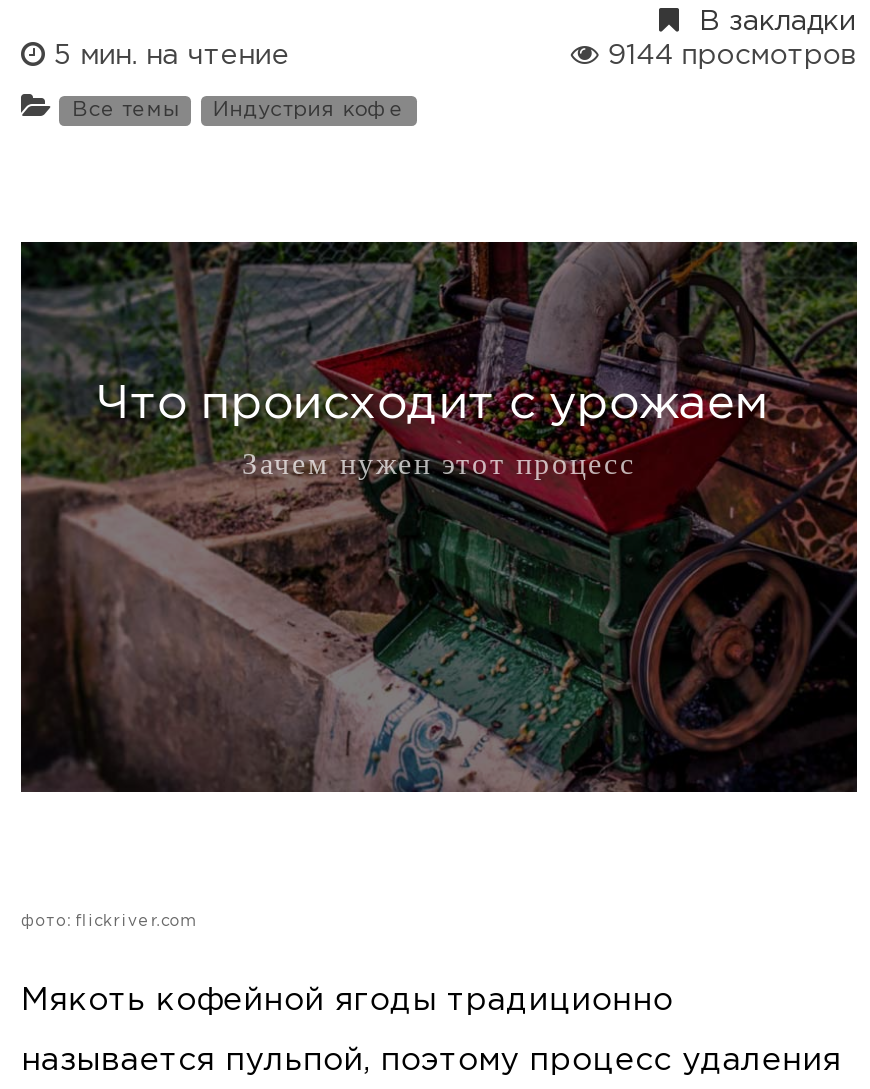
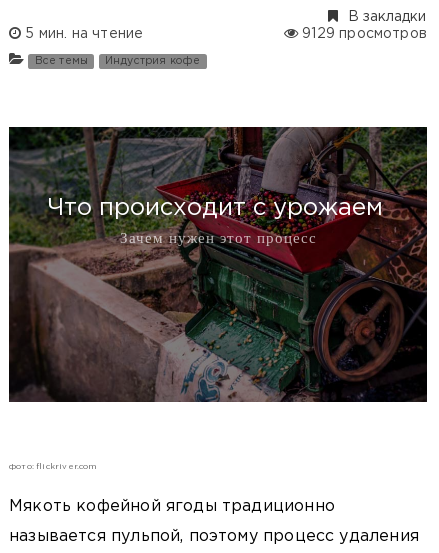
- 9144 просмотров
+ 9129 просмотров
